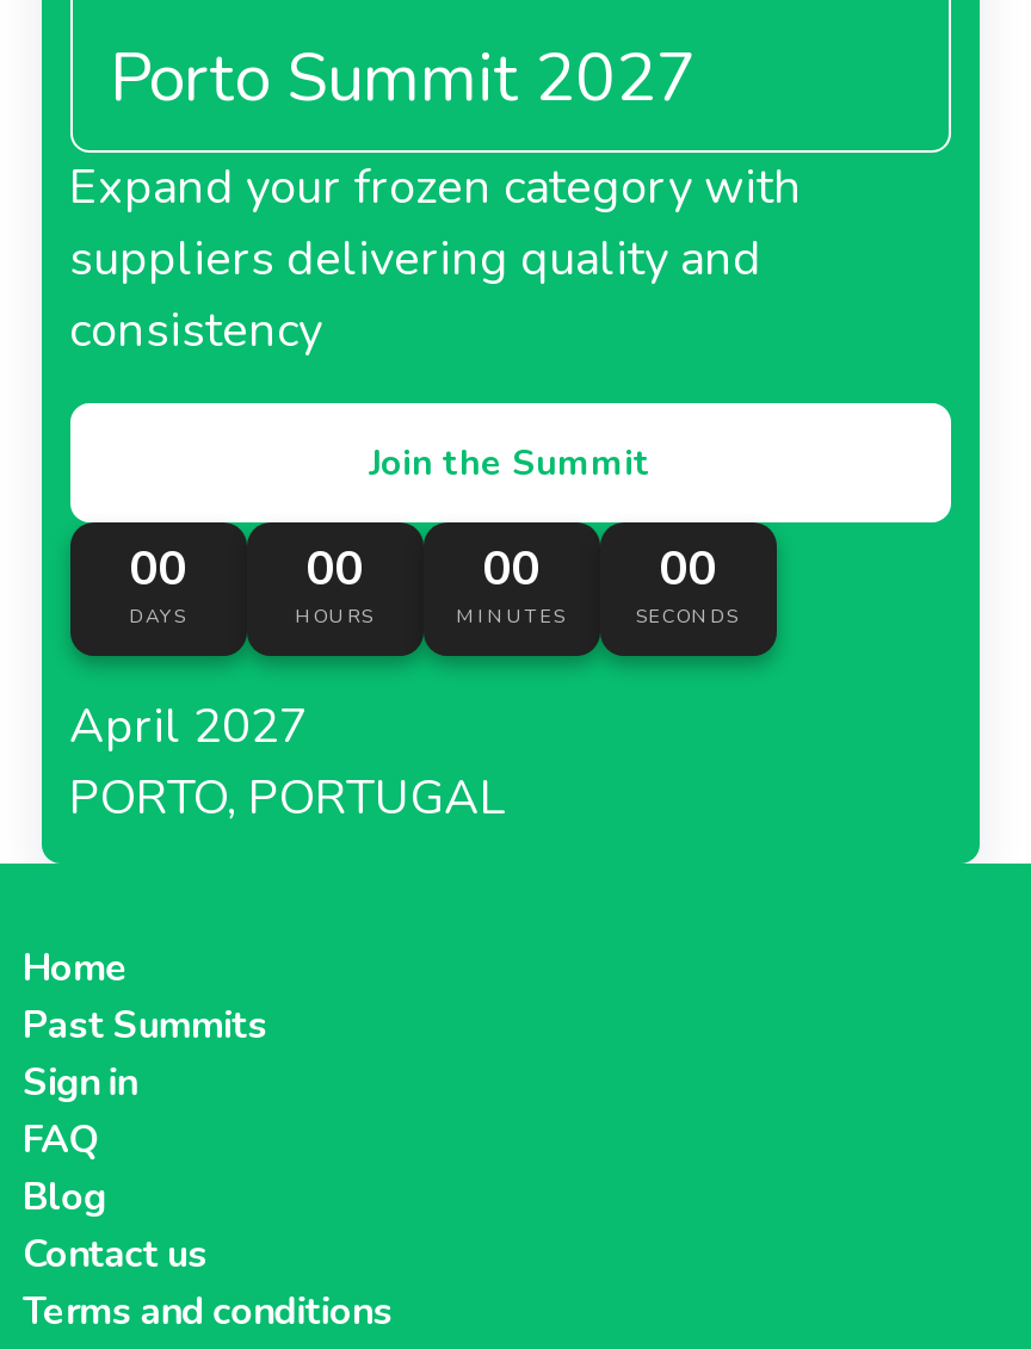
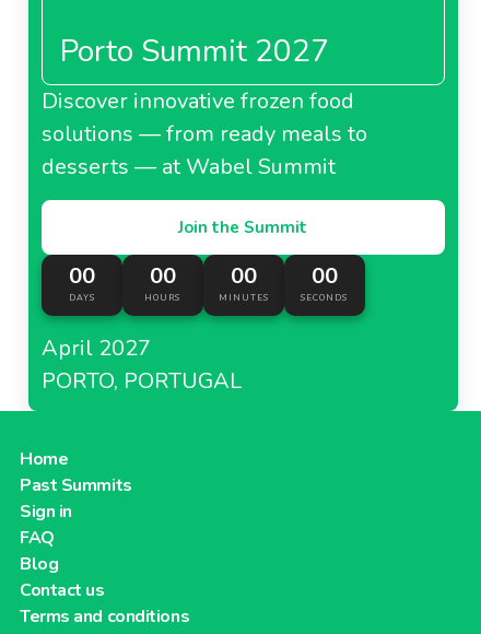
- Expand your frozen category with
- suppliers delivering quality and
- consistency
+ Discover innovative frozen food
+ solutions — from ready meals to
+ desserts — at Wabel Summit
